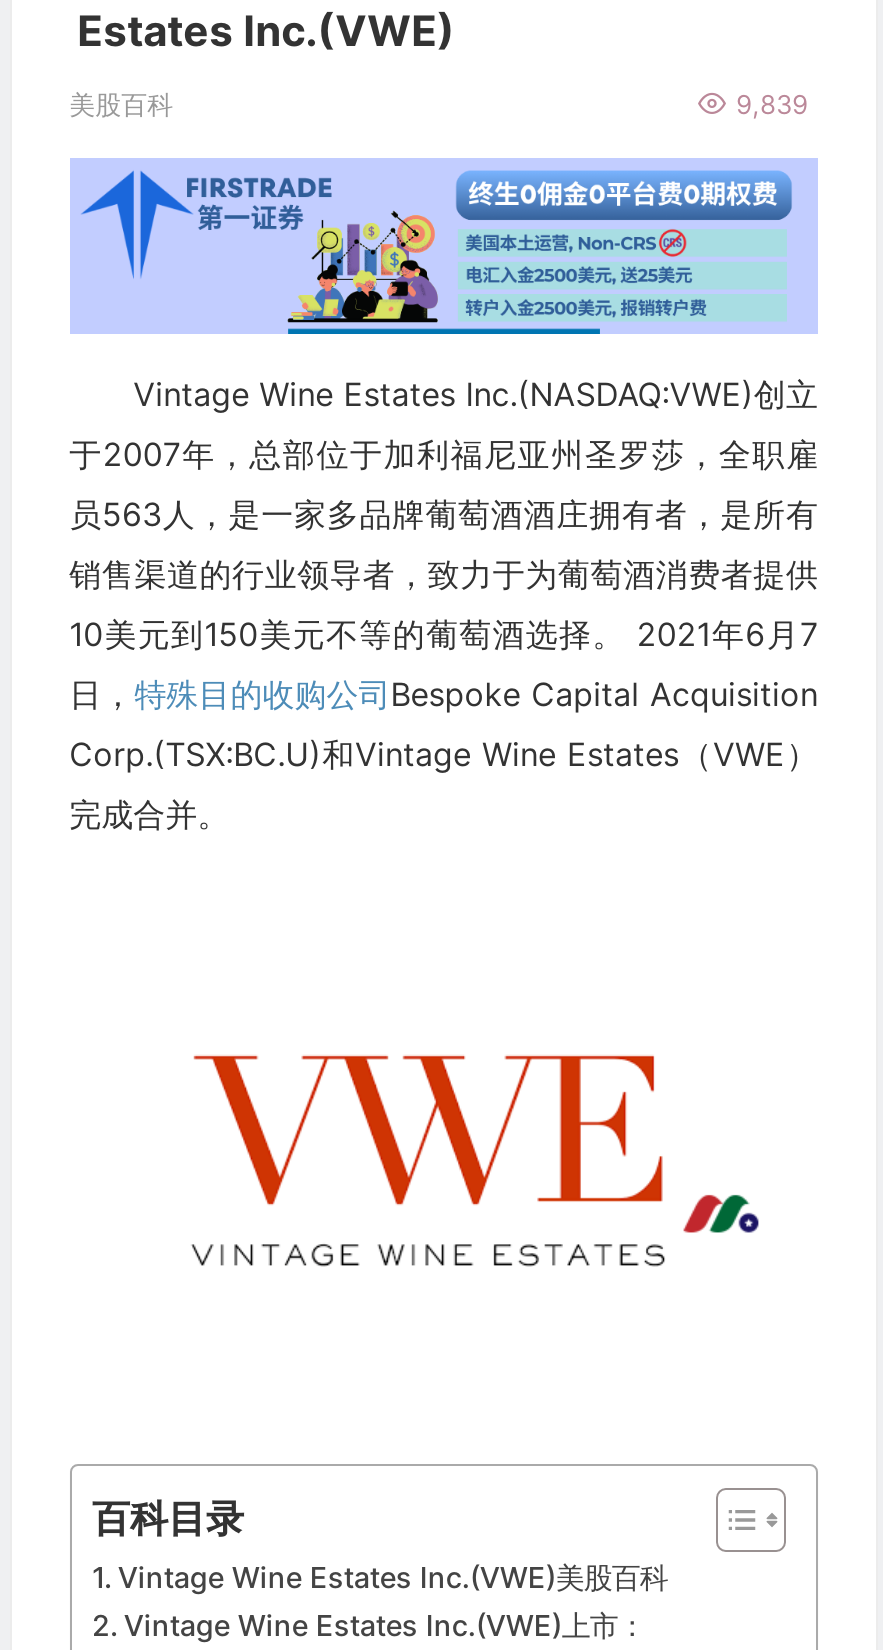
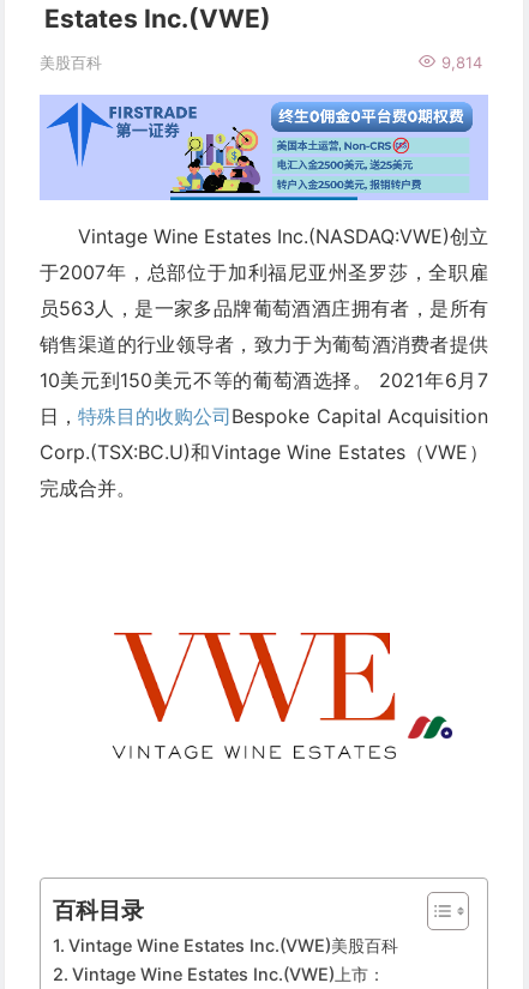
- 9,839
+ 9,814
